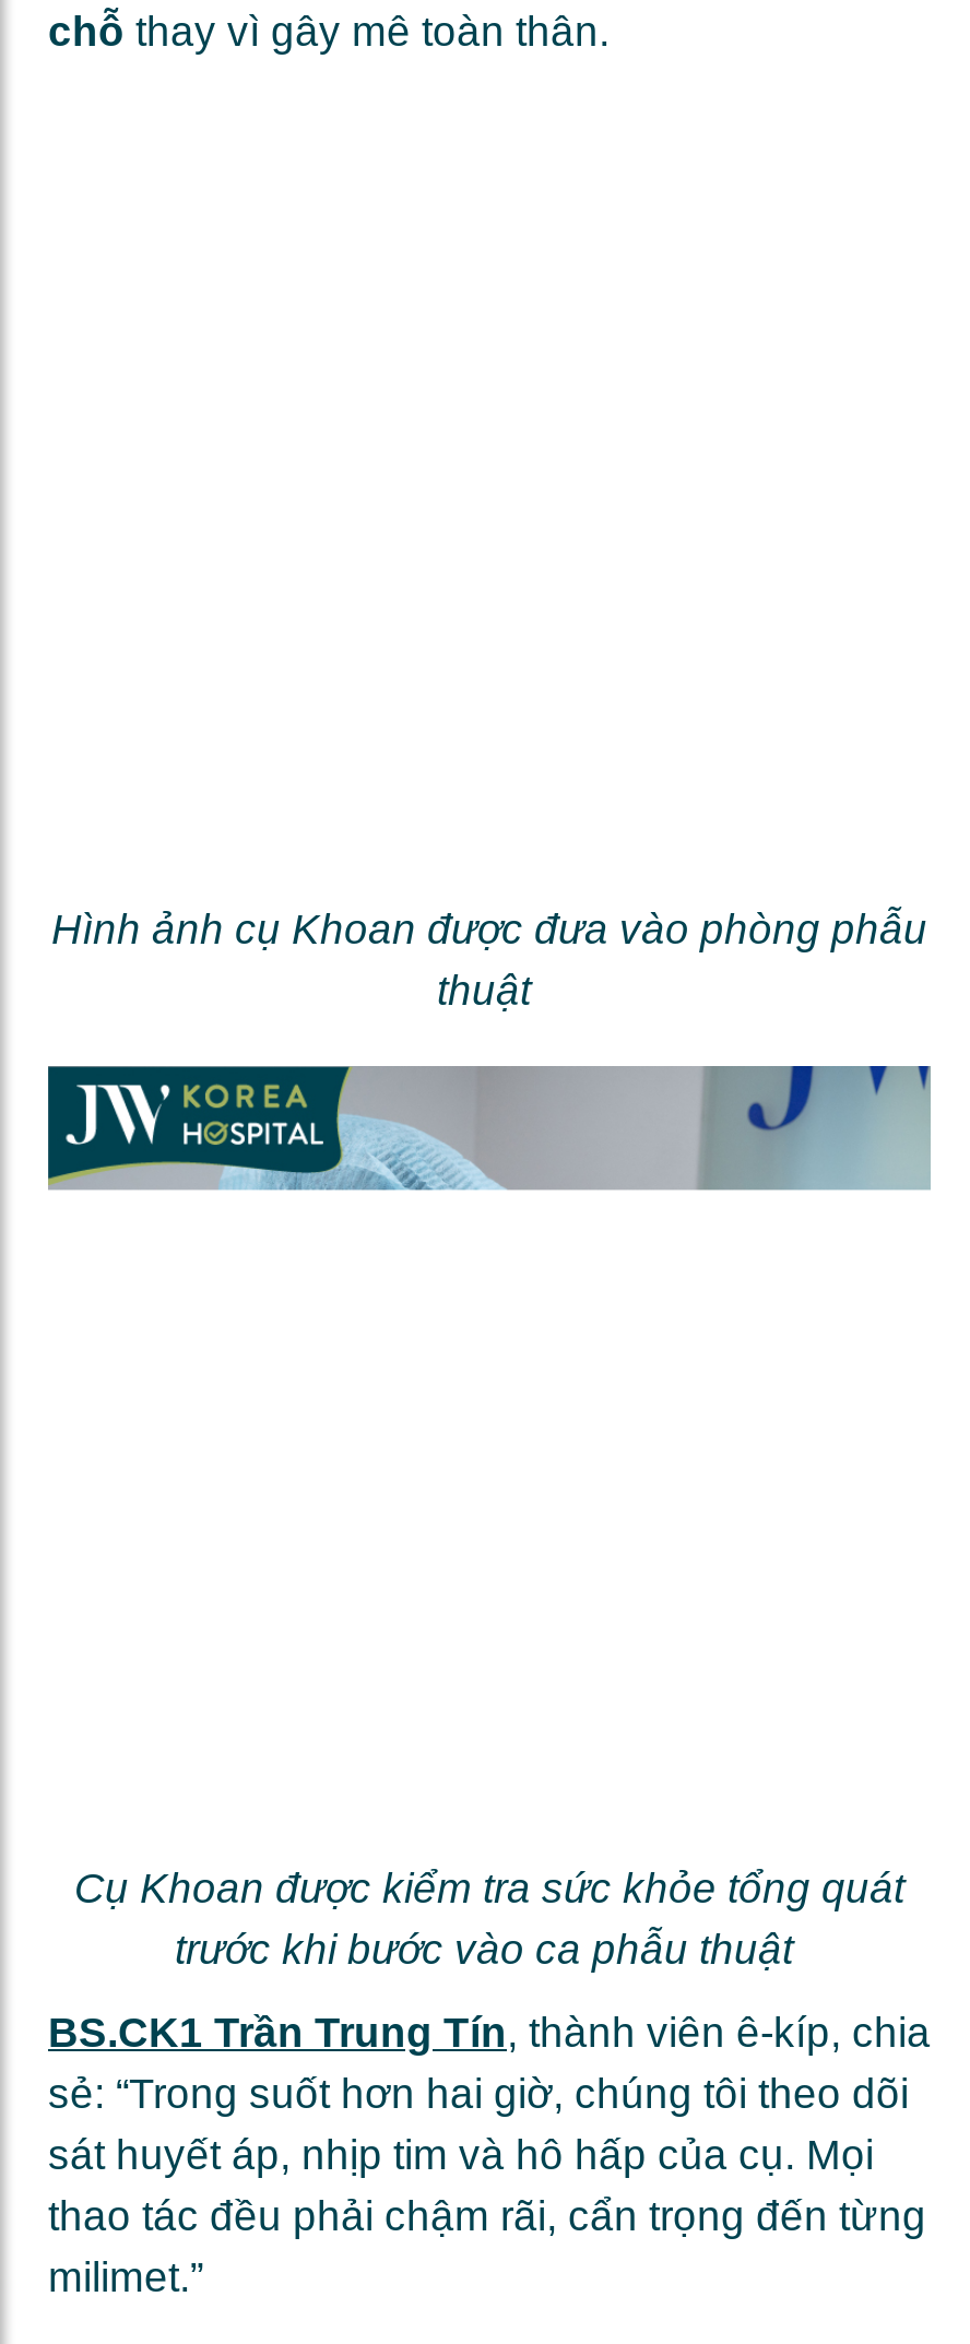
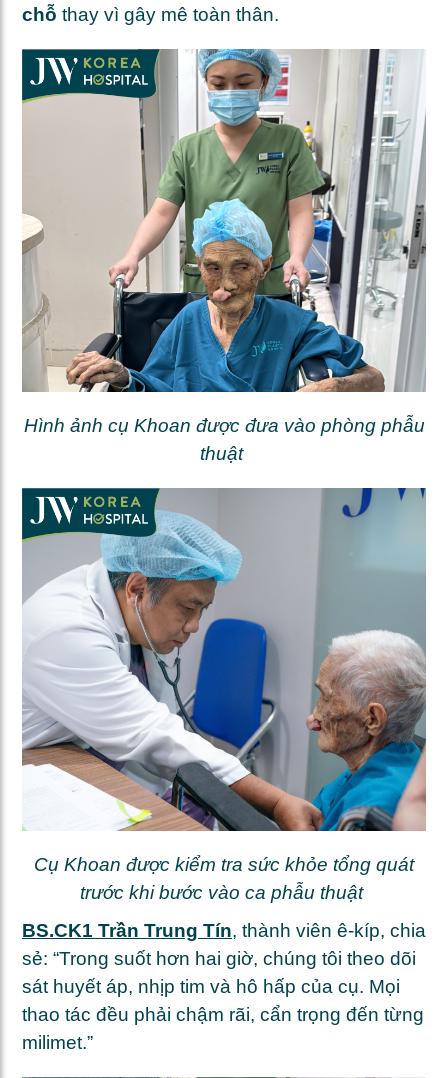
+ [image]

+ [image]
